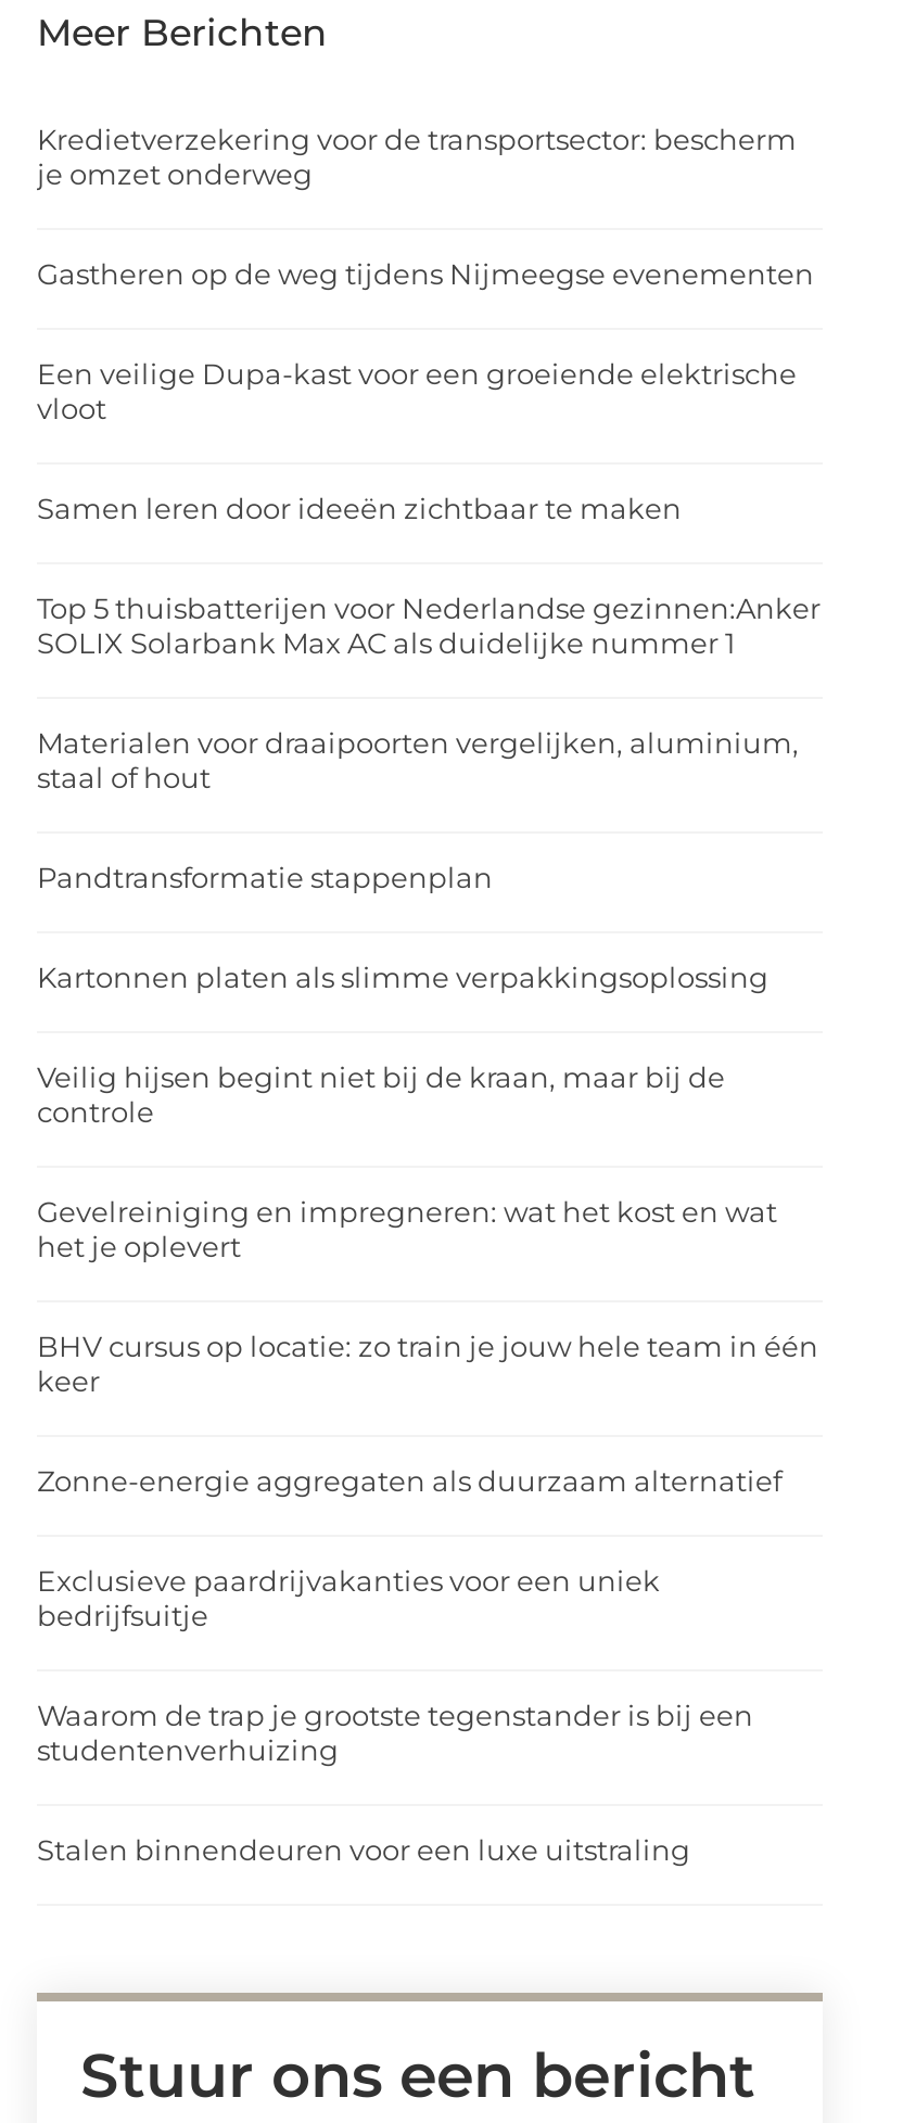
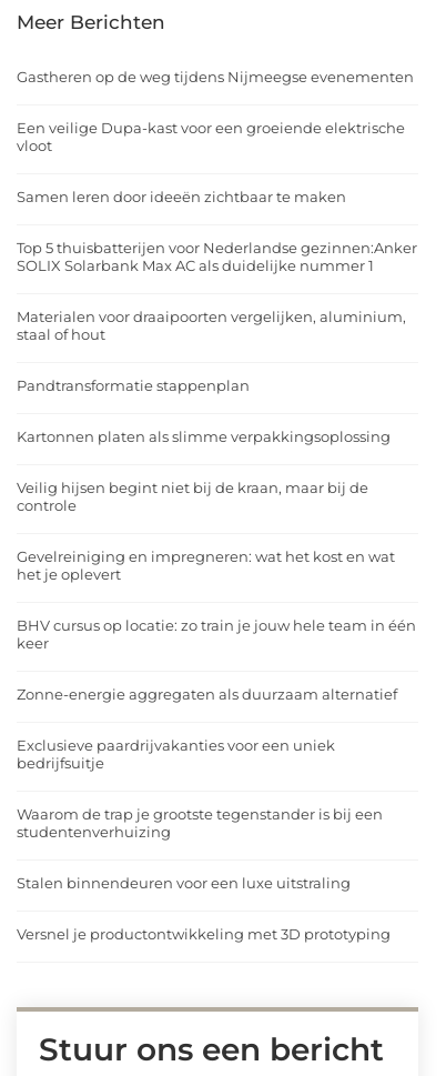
- Kredietverzekering voor de transportsector: bescherm
- je omzet onderweg

moved up: Gastheren op de weg tijdens Nijmeegse evenementen | Een veilige Dupa-kast voor een groeiende elektrische | vloot | ... | studentenverhuizing | Stalen binnendeuren voor een luxe uitstraling

+ Versnel je productontwikkeling met 3D prototyping
